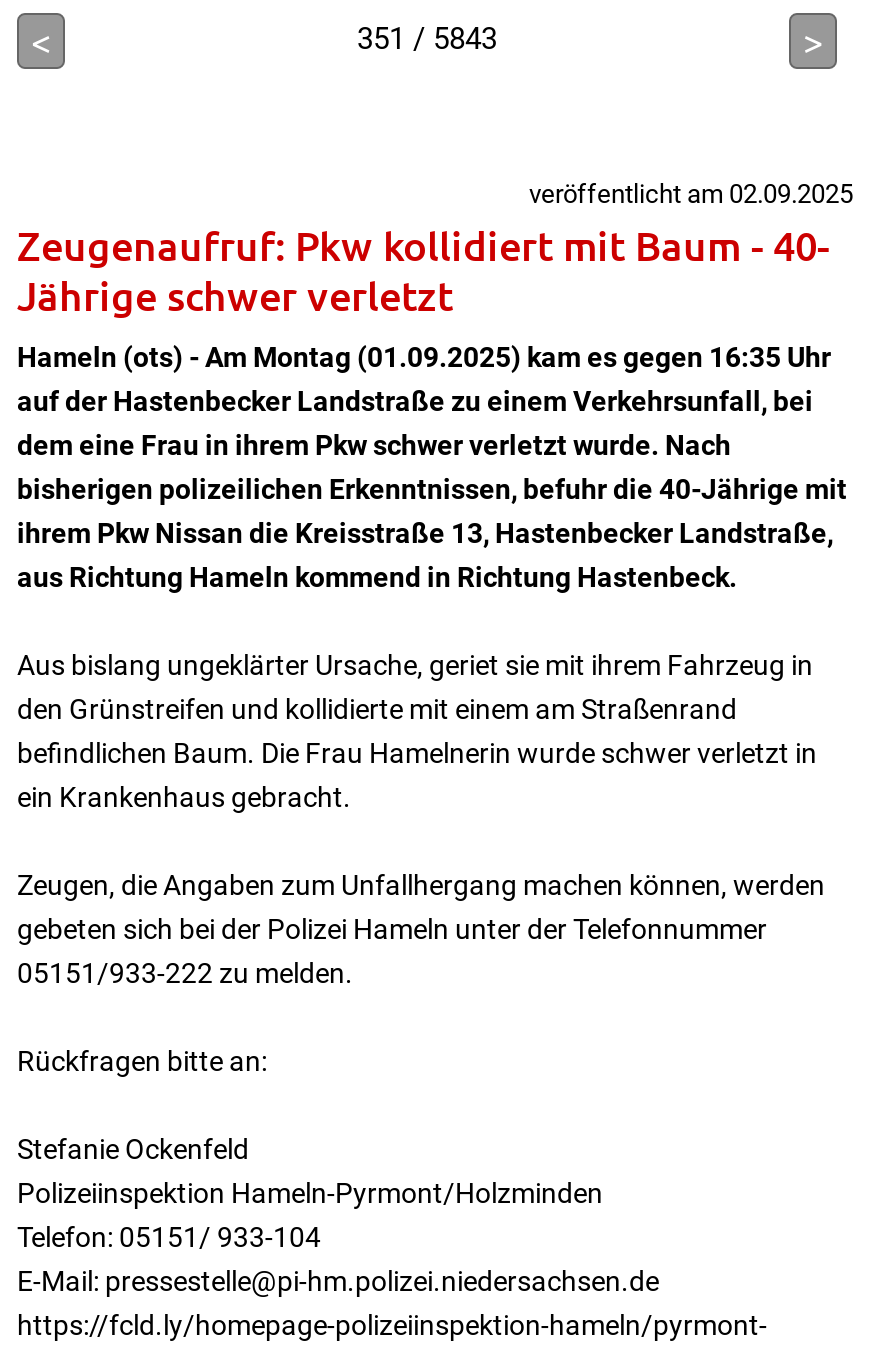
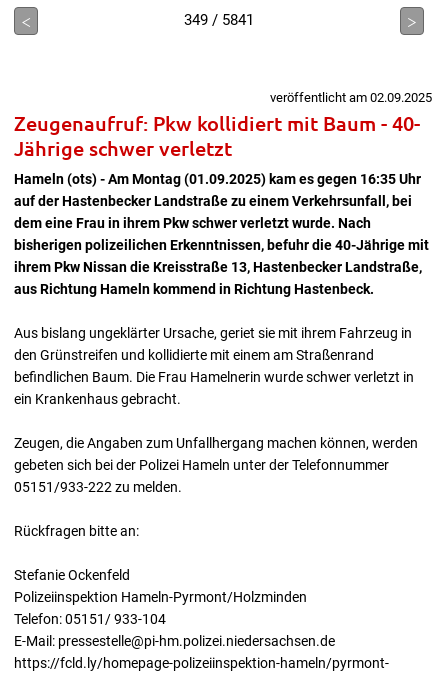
- 351 / 5843
+ 349 / 5841
